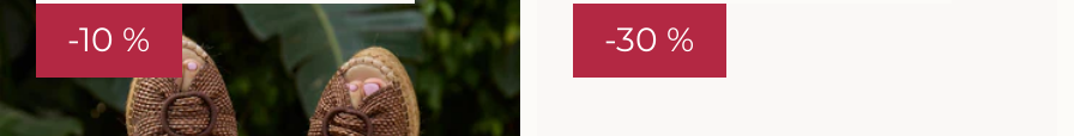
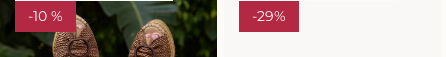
- -30 %
+ -29%
